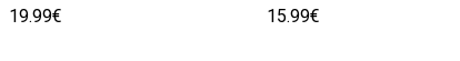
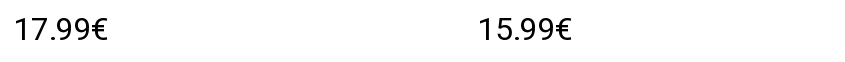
- 19.99€
+ 17.99€
